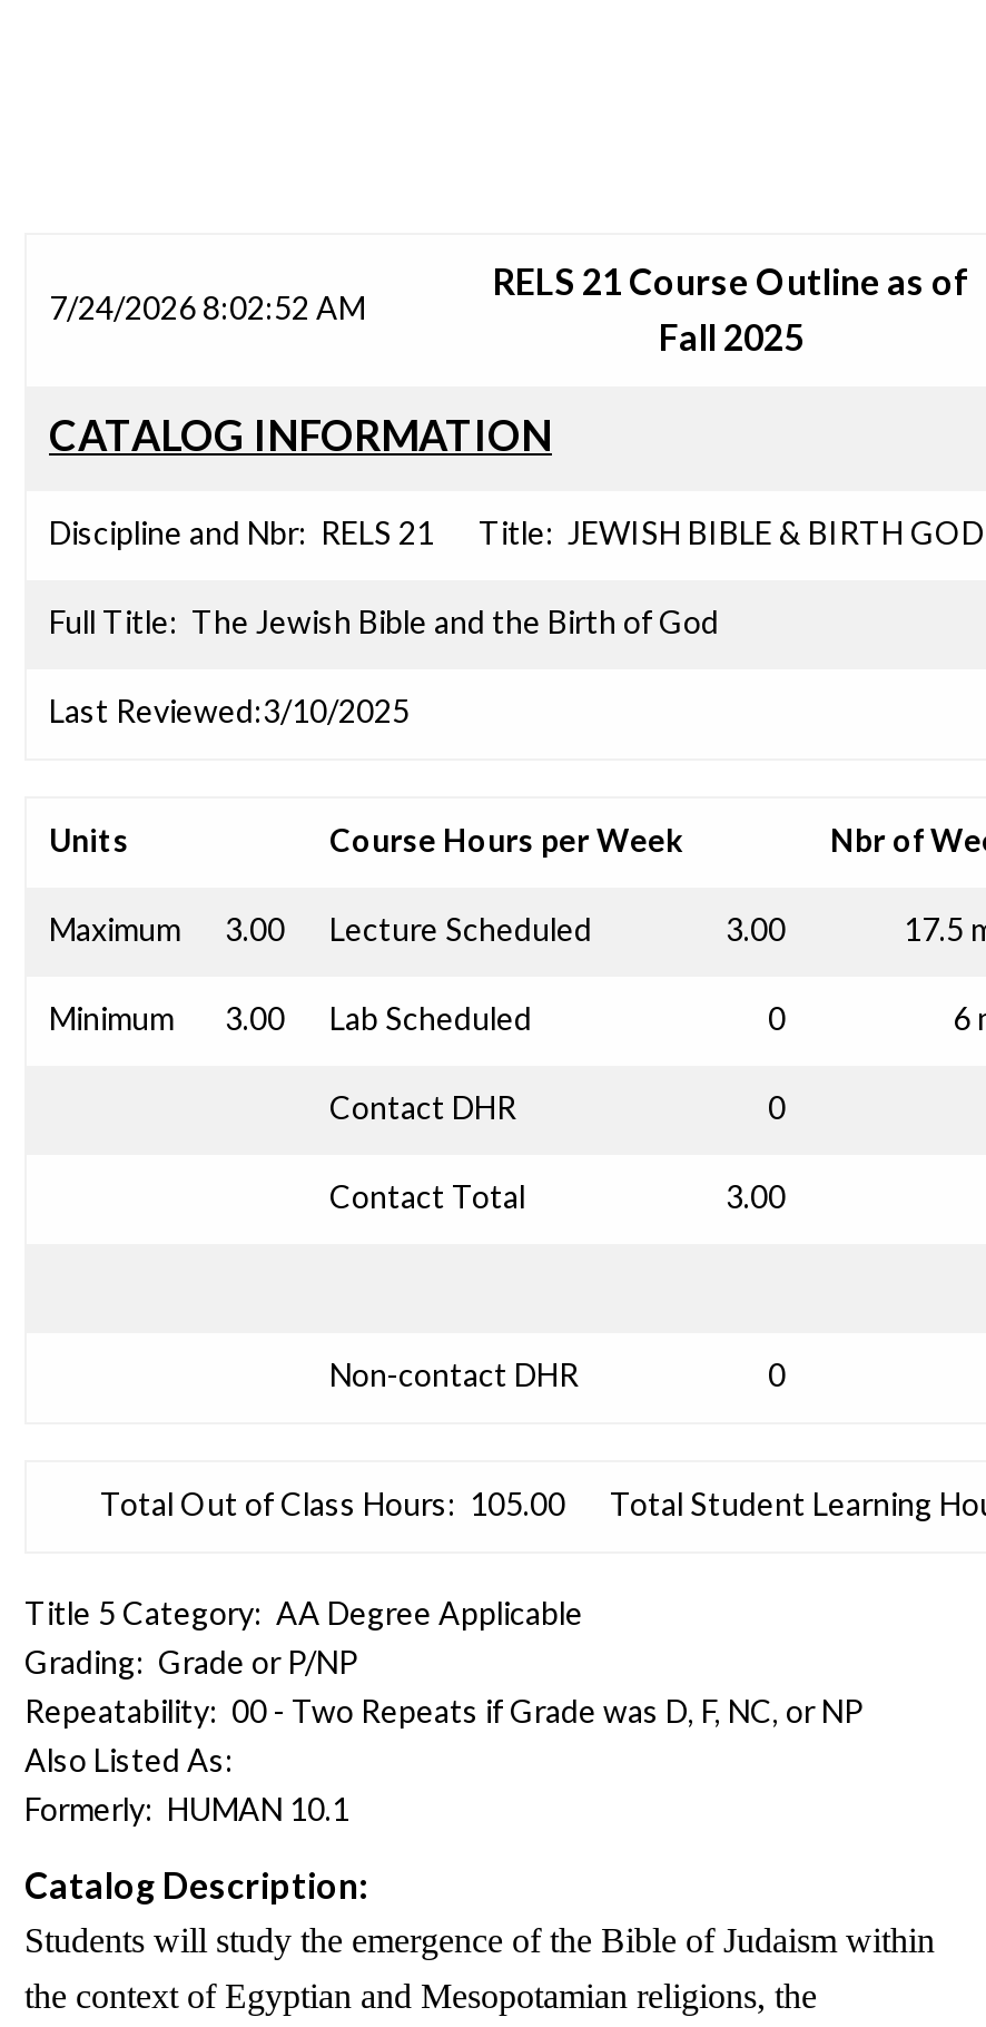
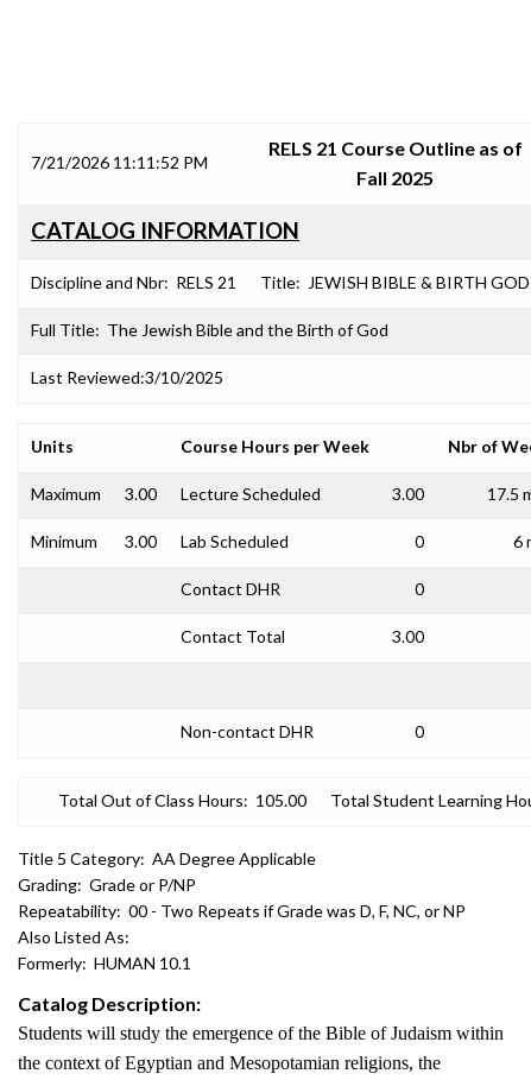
- 7/24/2026 8:02:52 AM
+ 7/21/2026 11:11:52 PM
